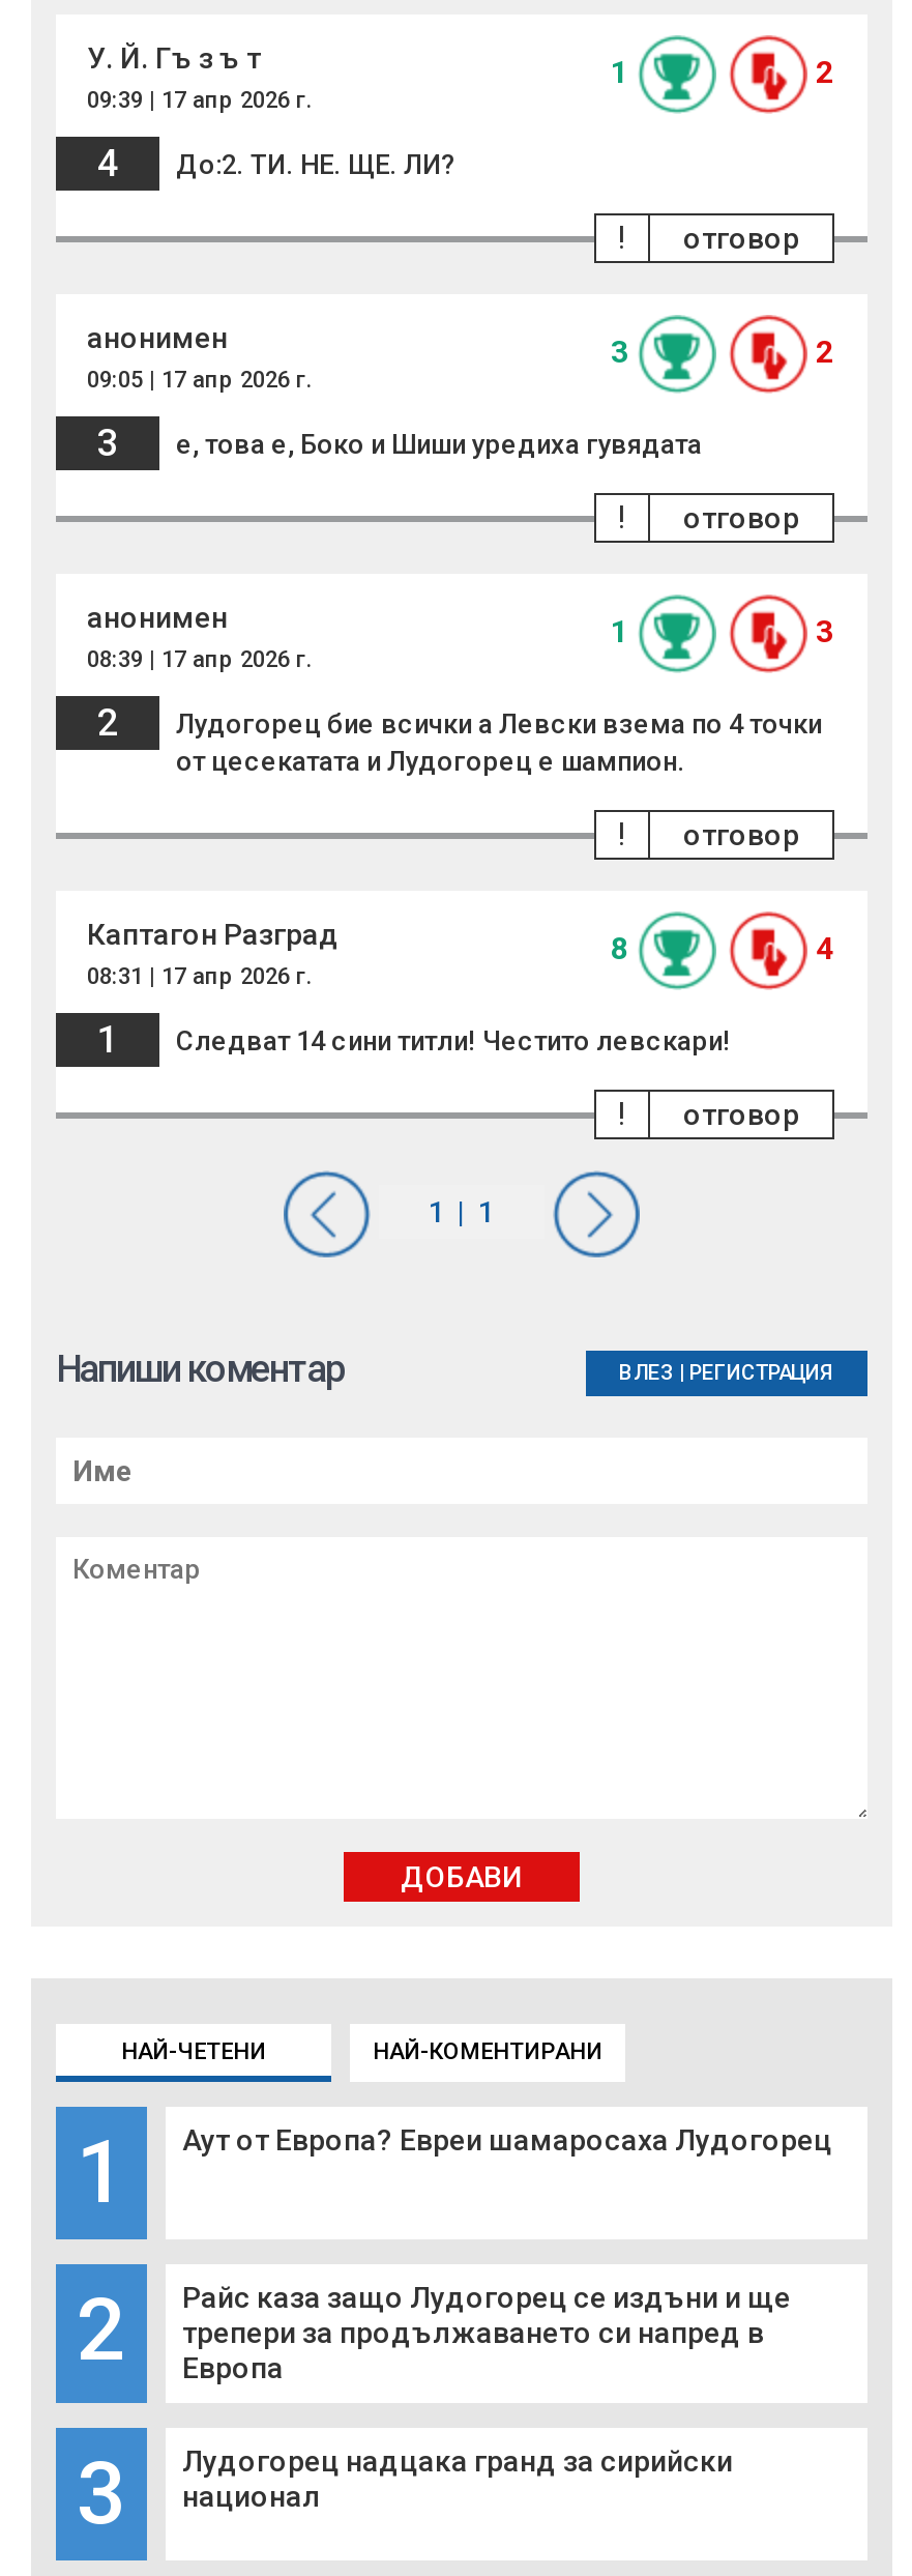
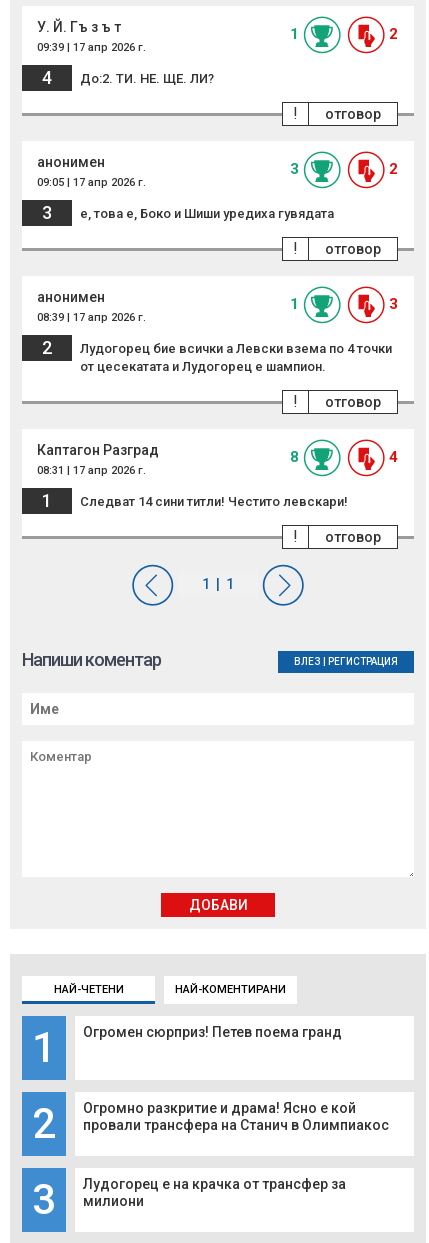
- Аут от Европа? Евреи шамаросаха Лудогорец
+ Огромен сюрприз! Петев поема гранд

- Райс каза защо Лудогорец се издъни и ще
- трепери за продължаването си напред в
- Европа
+ Огромно разкритие и драма! Ясно е кой
+ провали трансфера на Станич в Олимпиакос

- Лудогорец надцака гранд за сирийски
- национал
+ Лудогорец е на крачка от трансфер за
+ милиони
